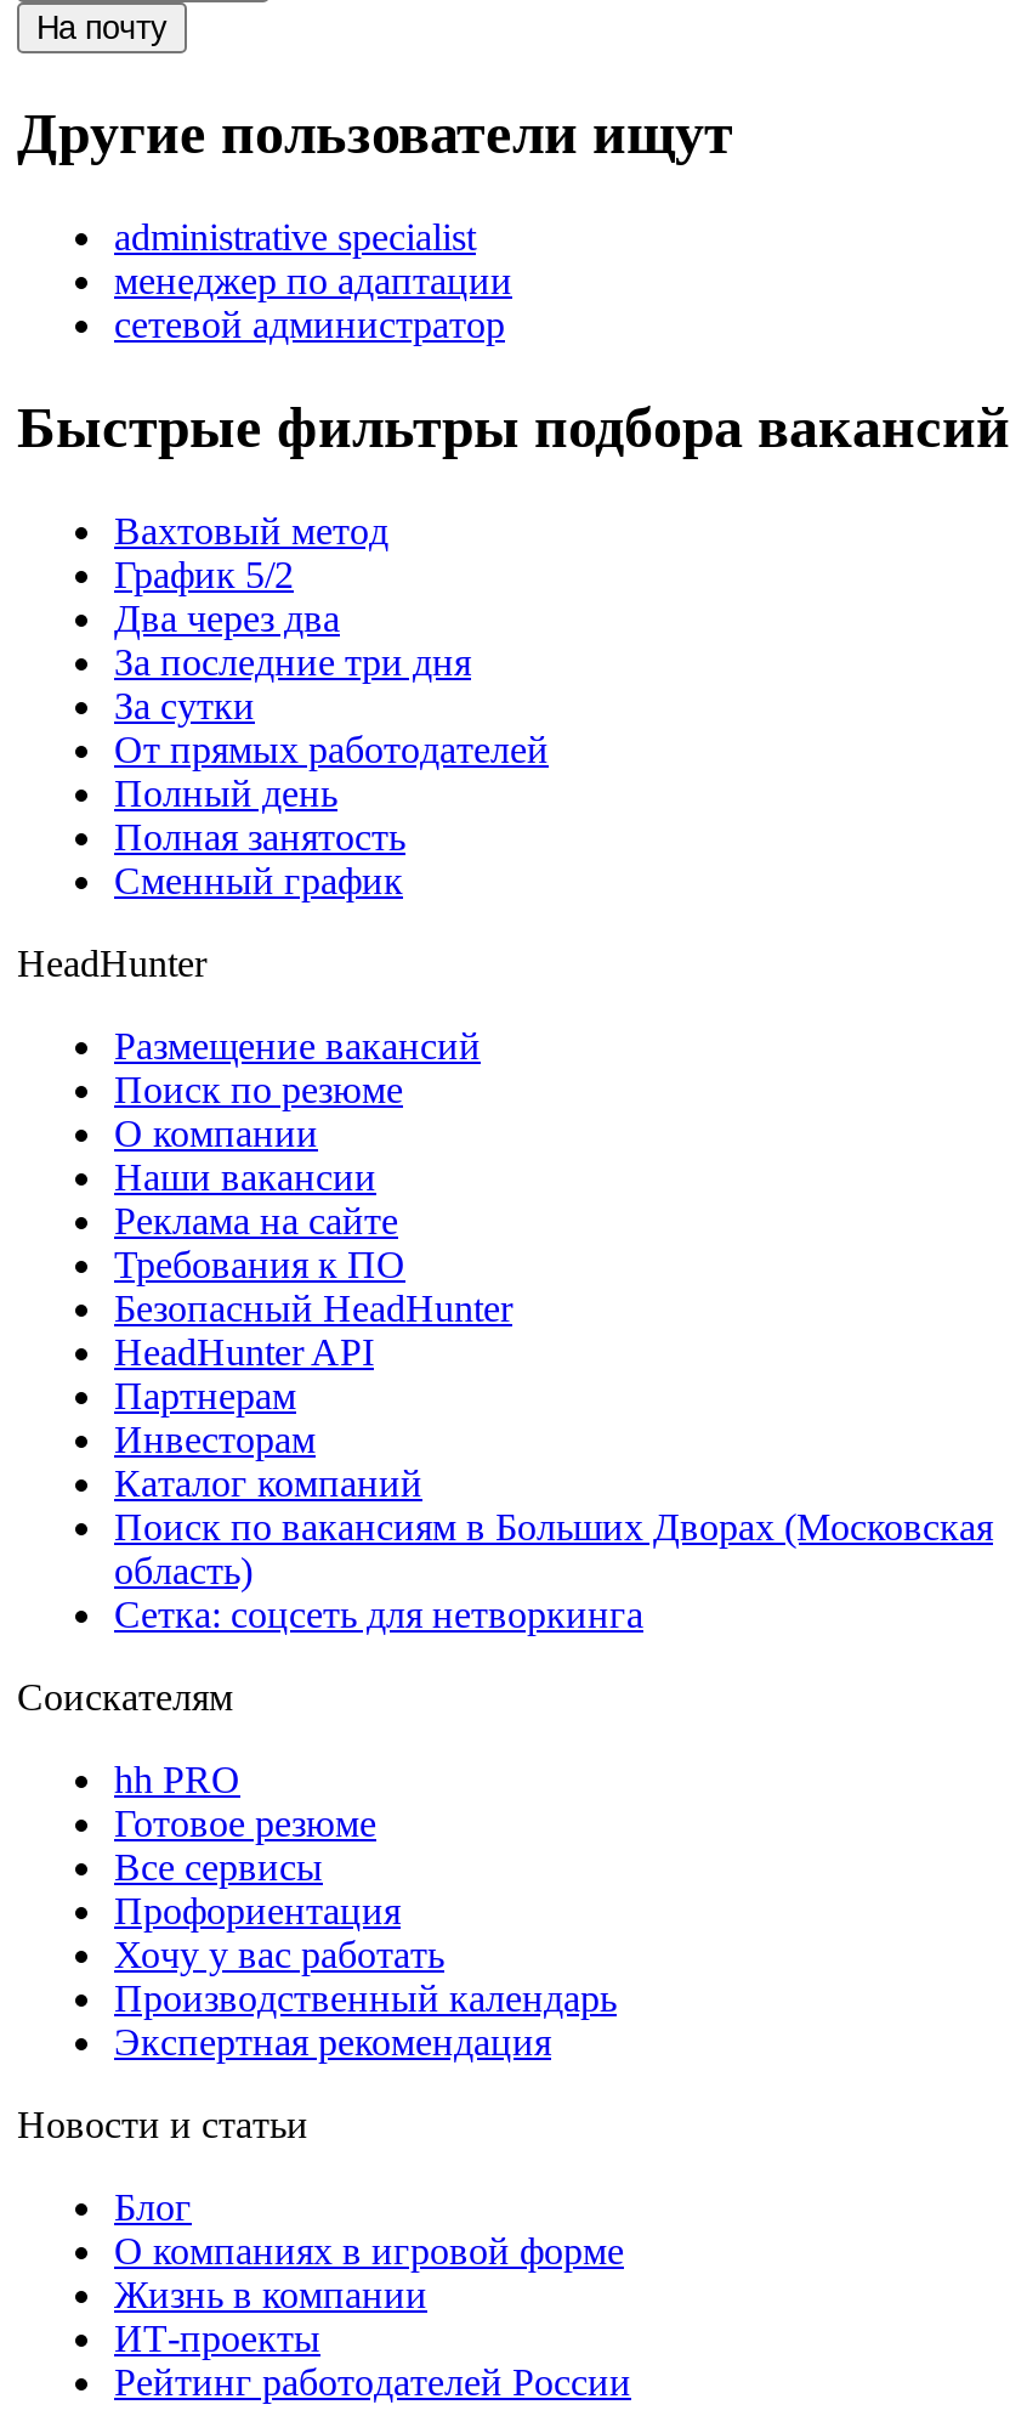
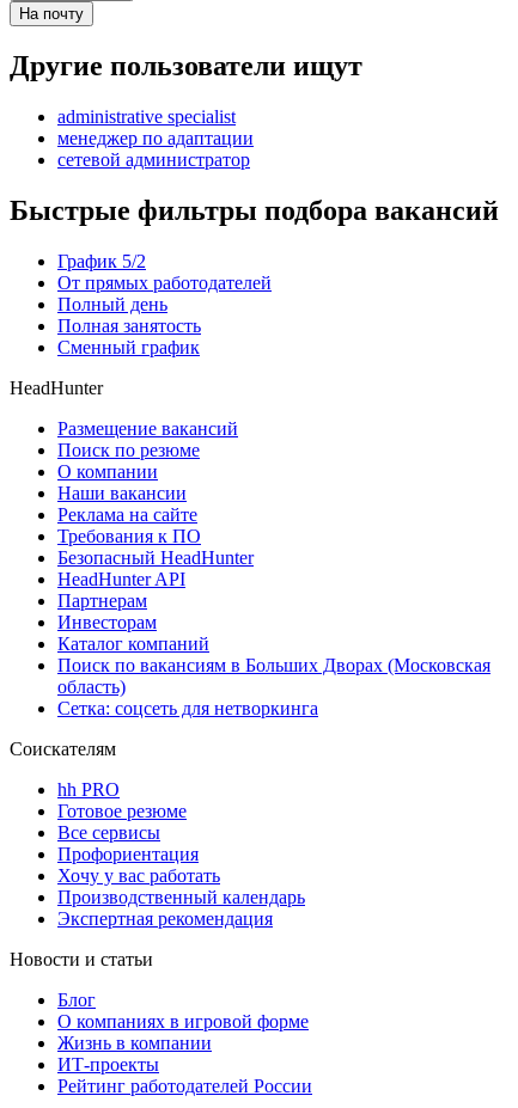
- Вахтовый метод

- Два через два
- За последние три дня
- За сутки
